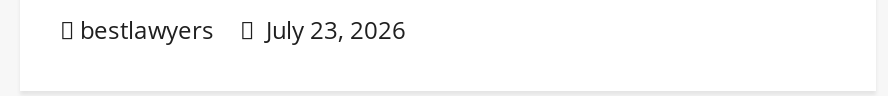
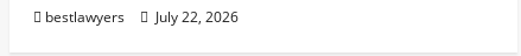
- bestlawyers July 23, 2026
+ bestlawyers July 22, 2026
